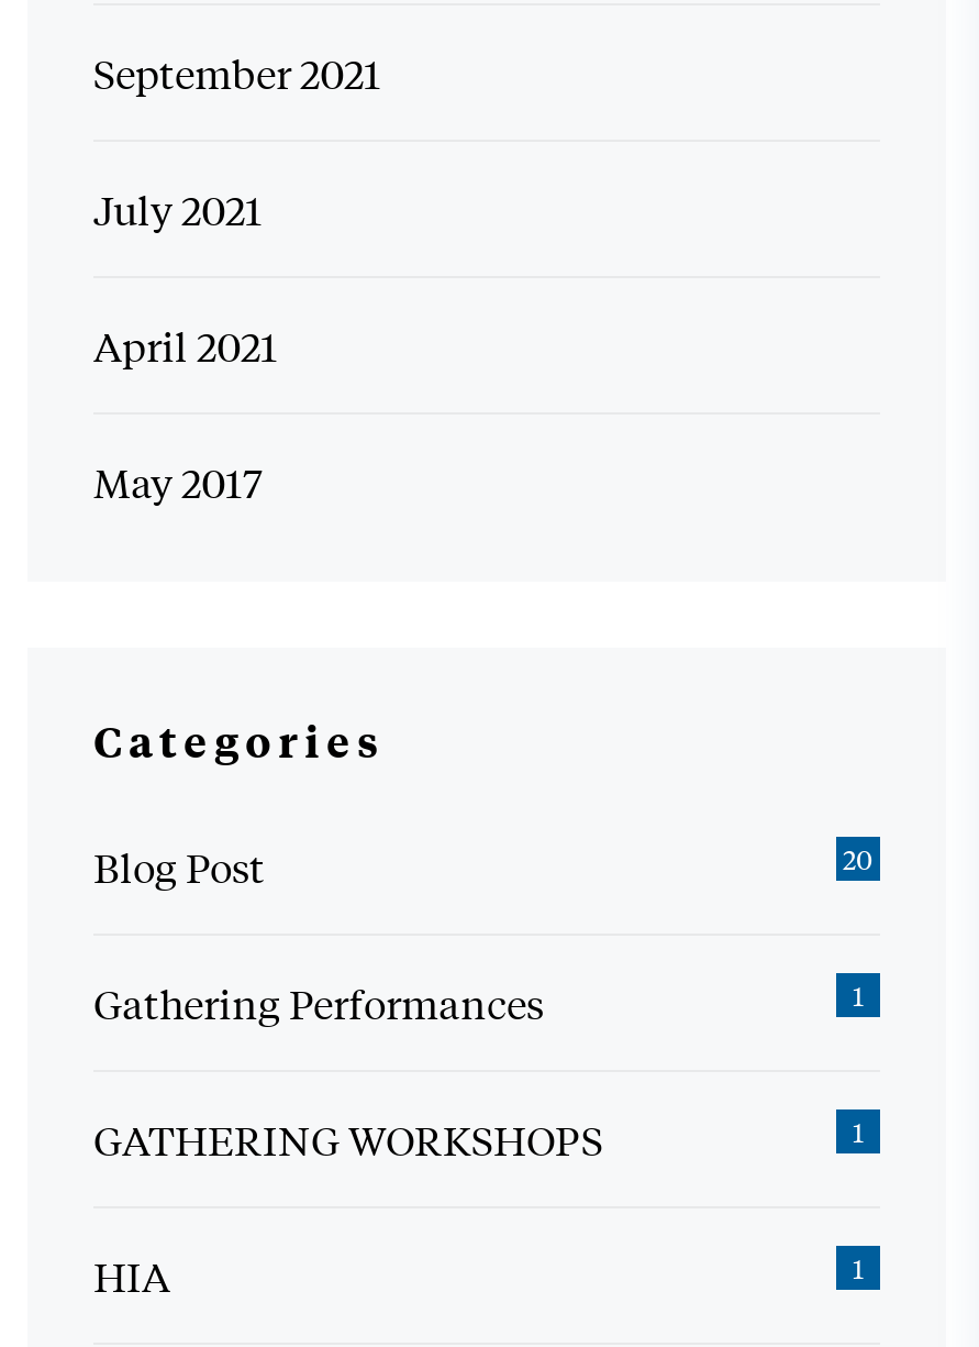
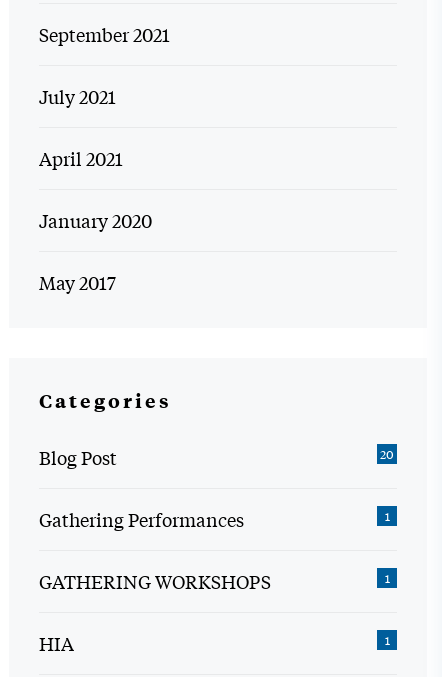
+ January 2020
